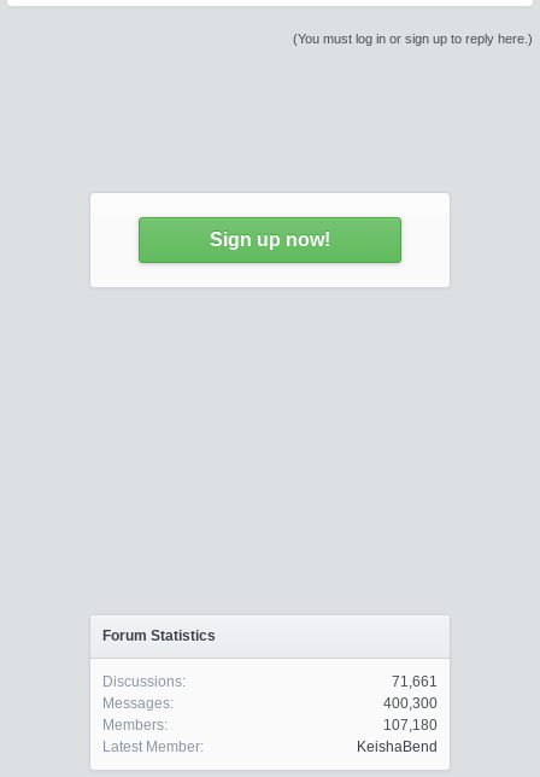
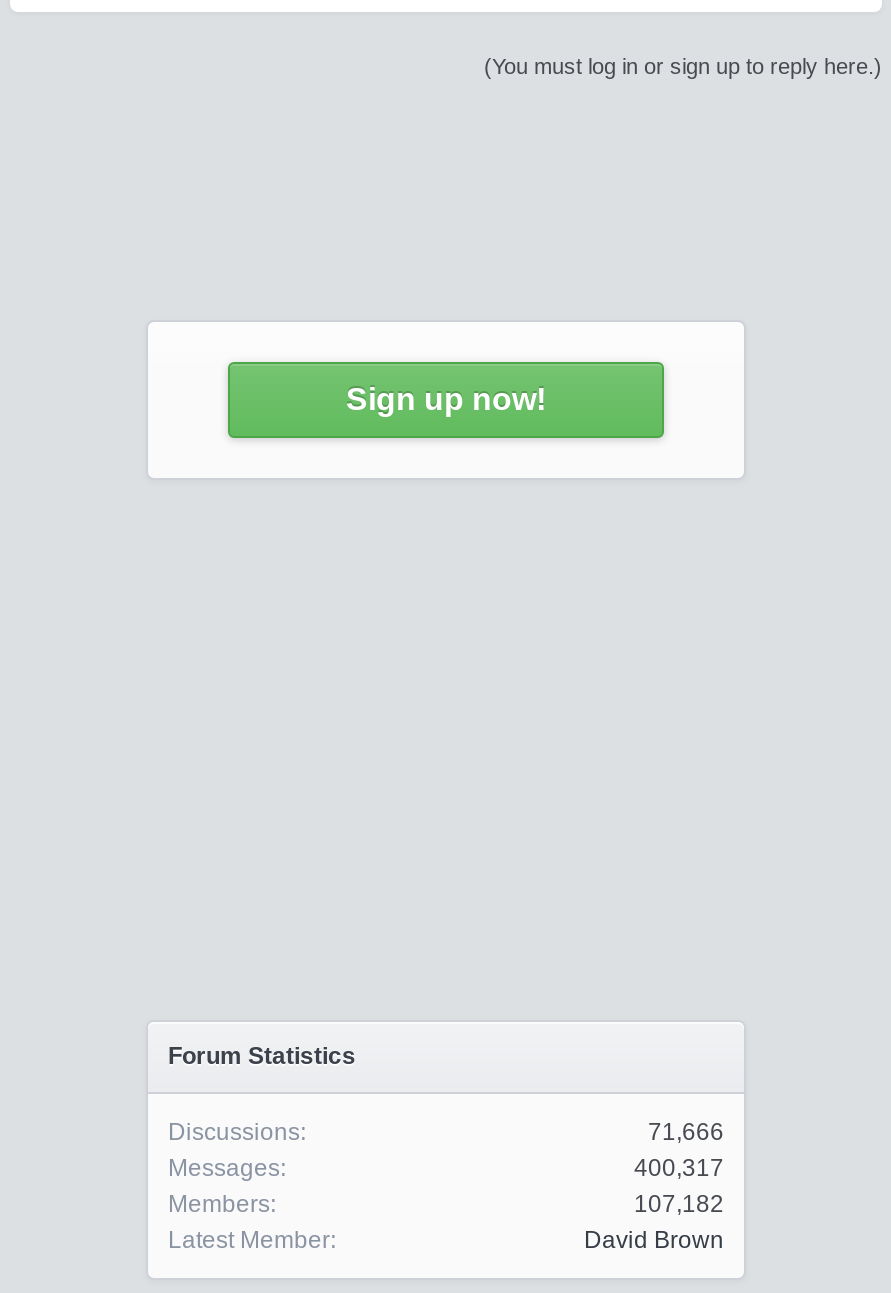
- 71,661
+ 71,666

- 400,300
+ 400,317

- 107,180
+ 107,182

- KeishaBend
+ David Brown
